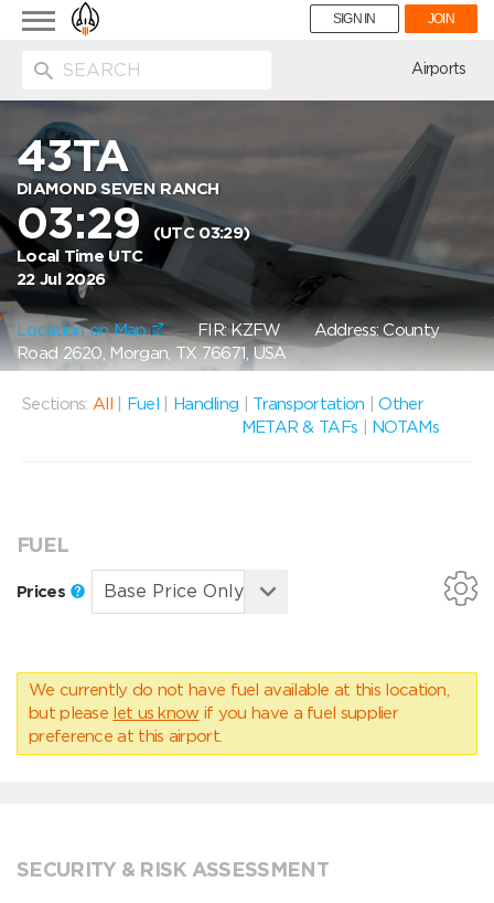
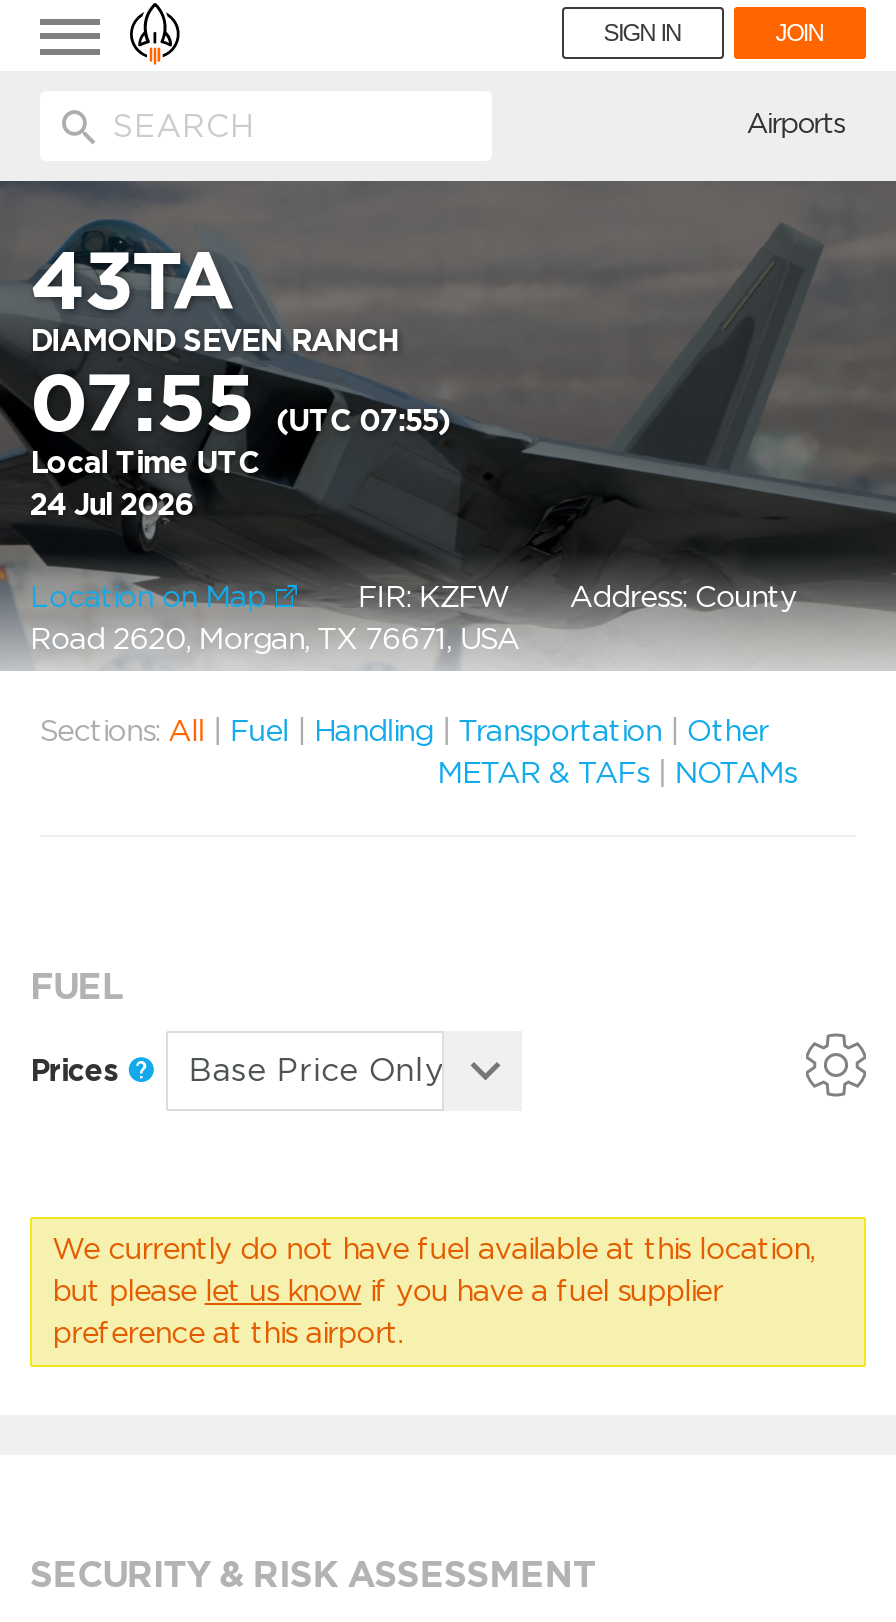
- 03:29 (UTC 03:29)
+ 07:55 (UTC 07:55)

- 22 Jul 2026
+ 24 Jul 2026
